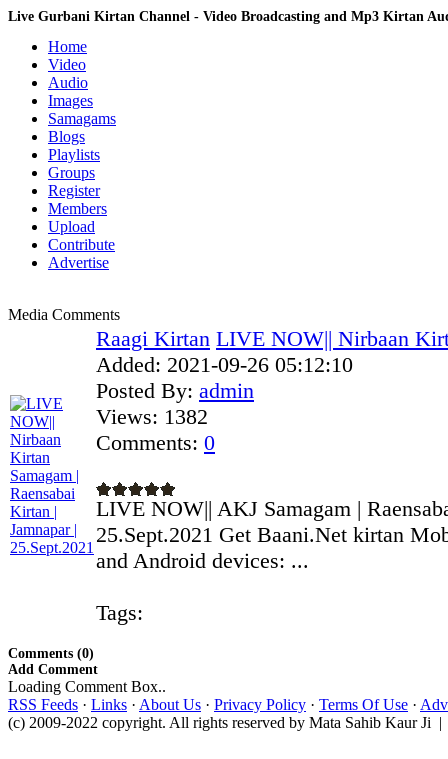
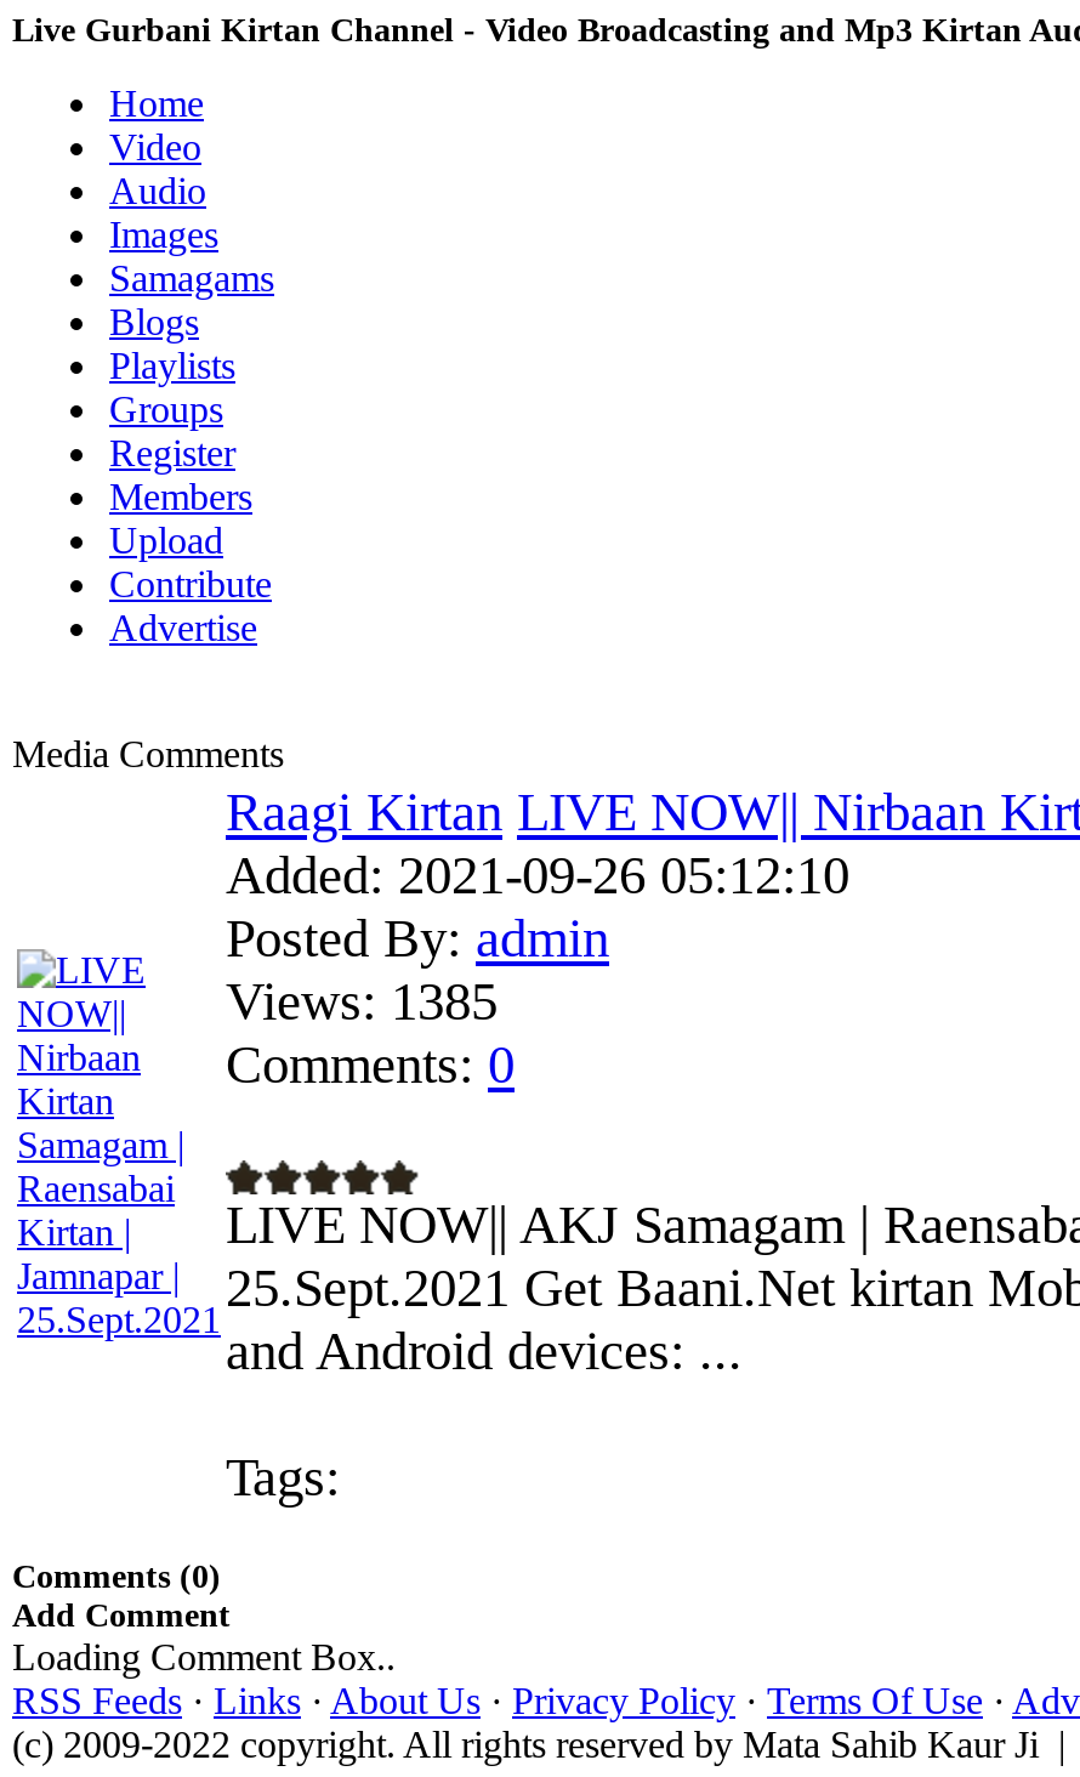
- Views: 1382
+ Views: 1385
